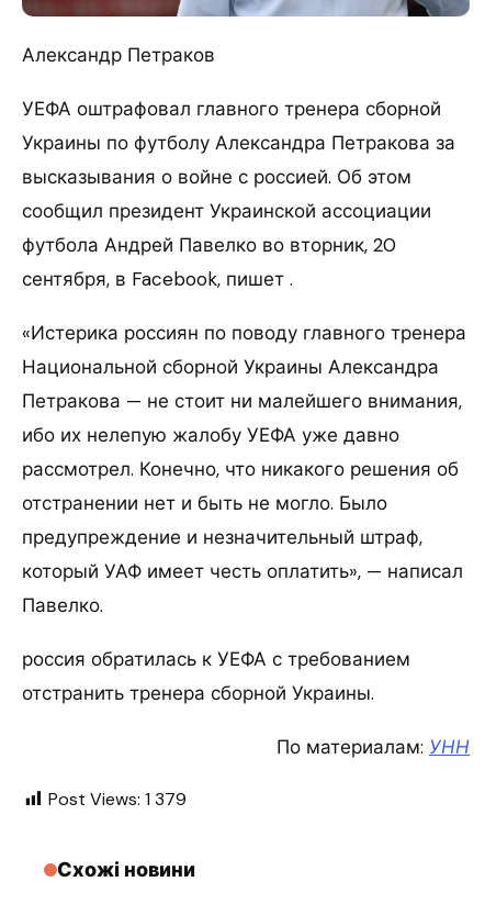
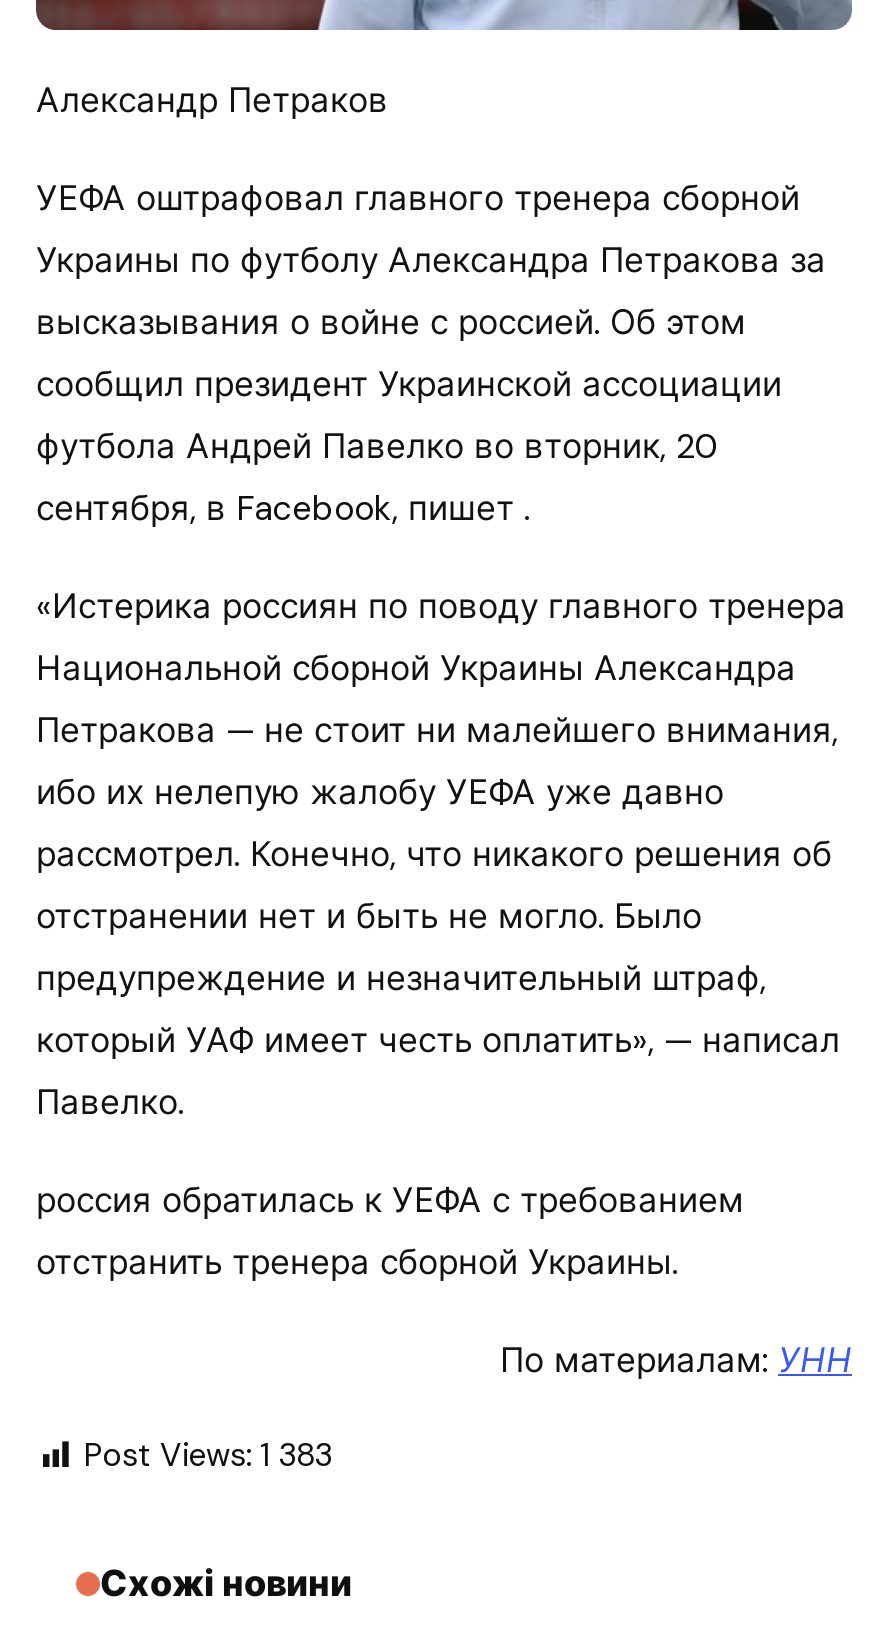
- Post Views: 1 379
+ Post Views: 1 383
